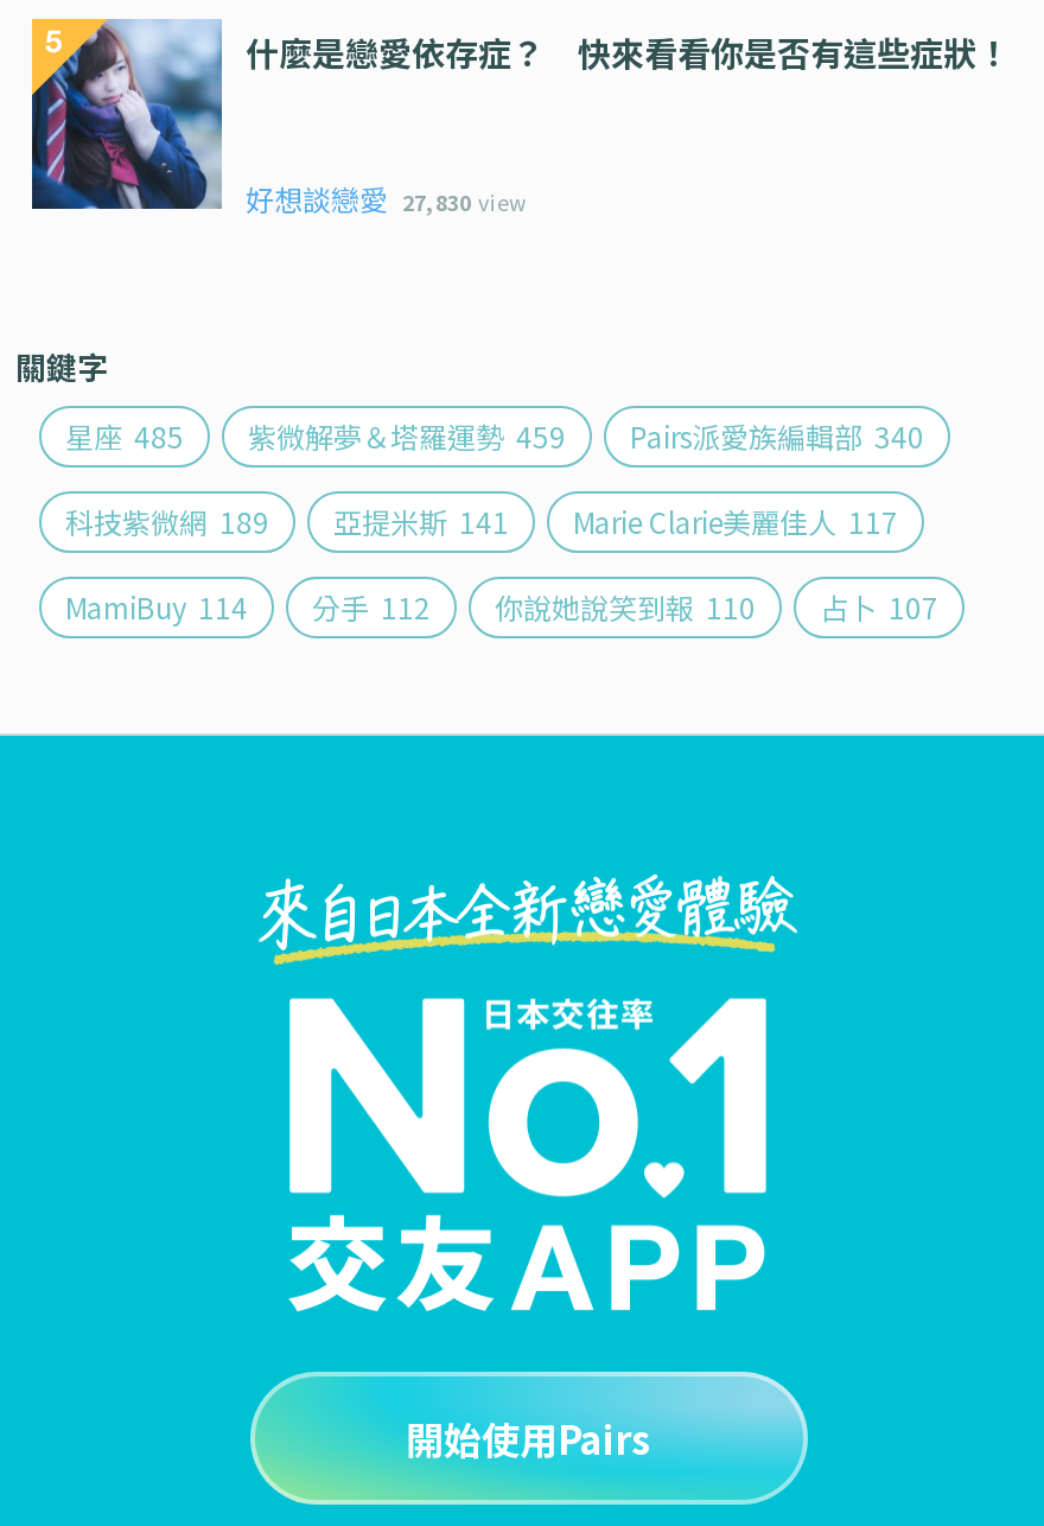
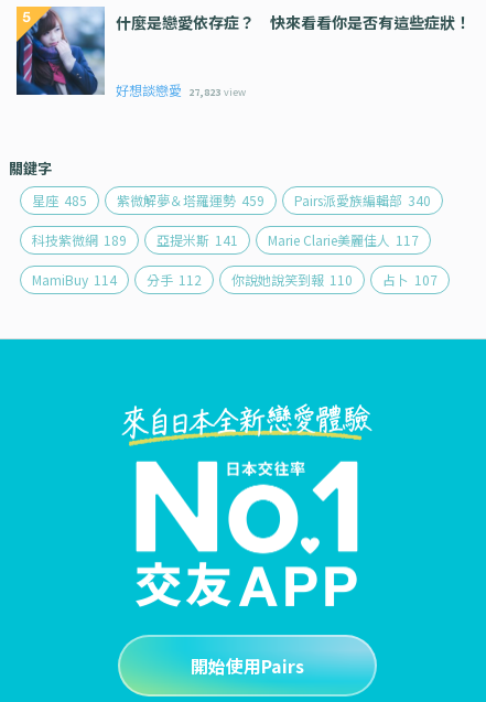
- 好想談戀愛 27,830 view
+ 好想談戀愛 27,823 view
